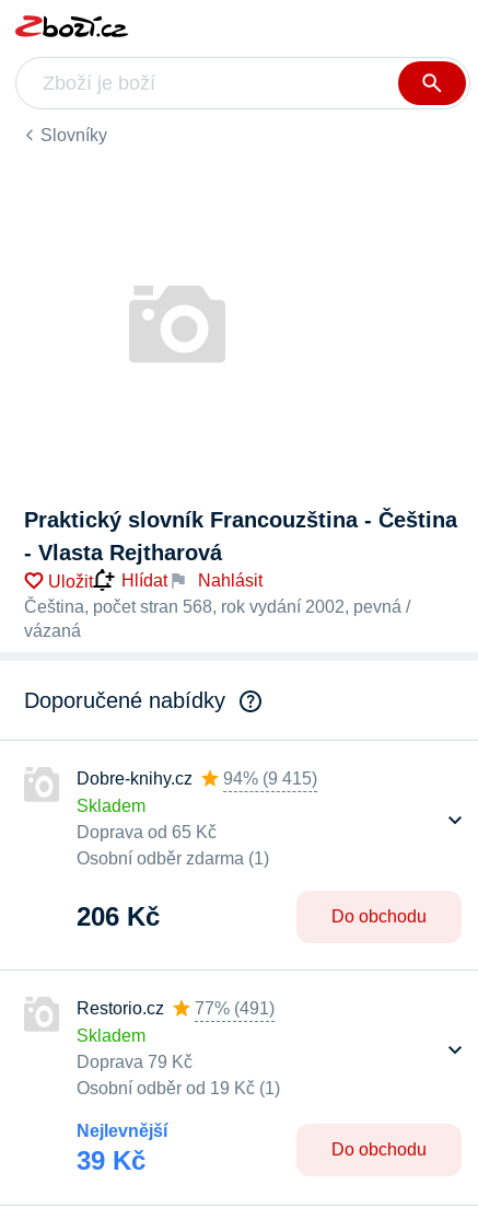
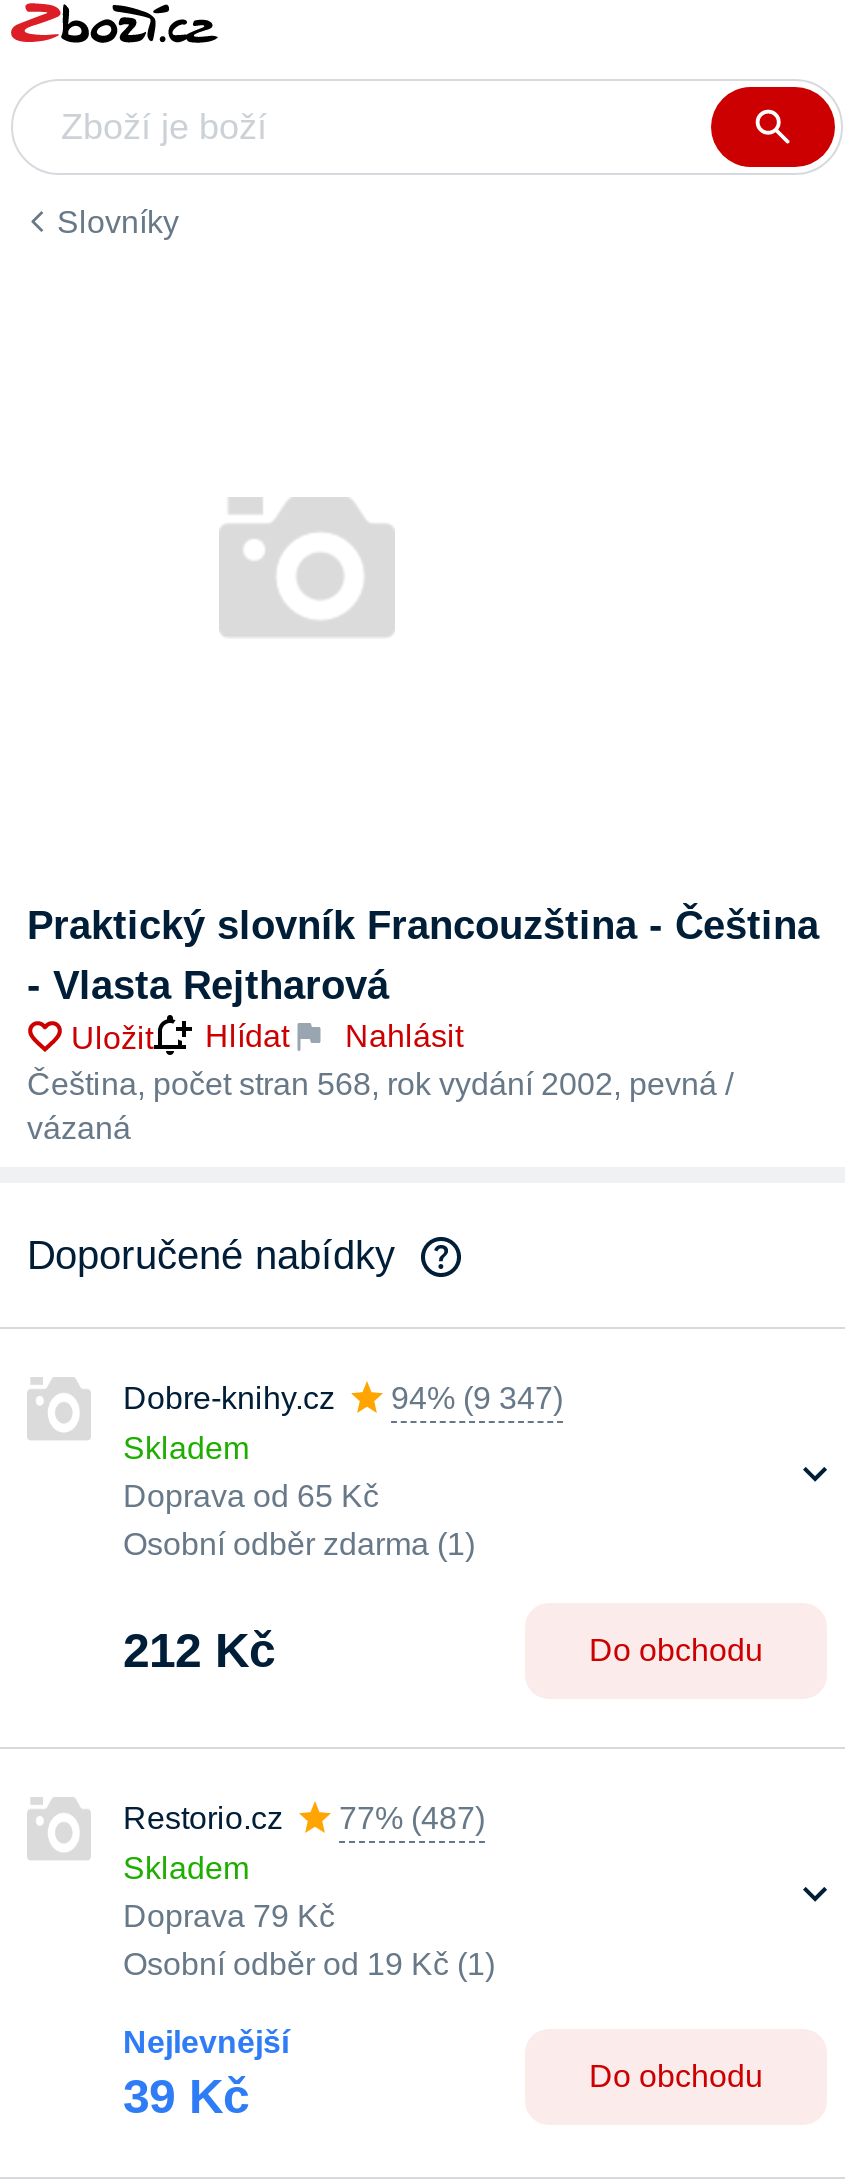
- Dobre-knihy.cz 94% (9 415)
+ Dobre-knihy.cz 94% (9 347)

- 206 Kč
+ 212 Kč

- Restorio.cz 77% (491)
+ Restorio.cz 77% (487)
